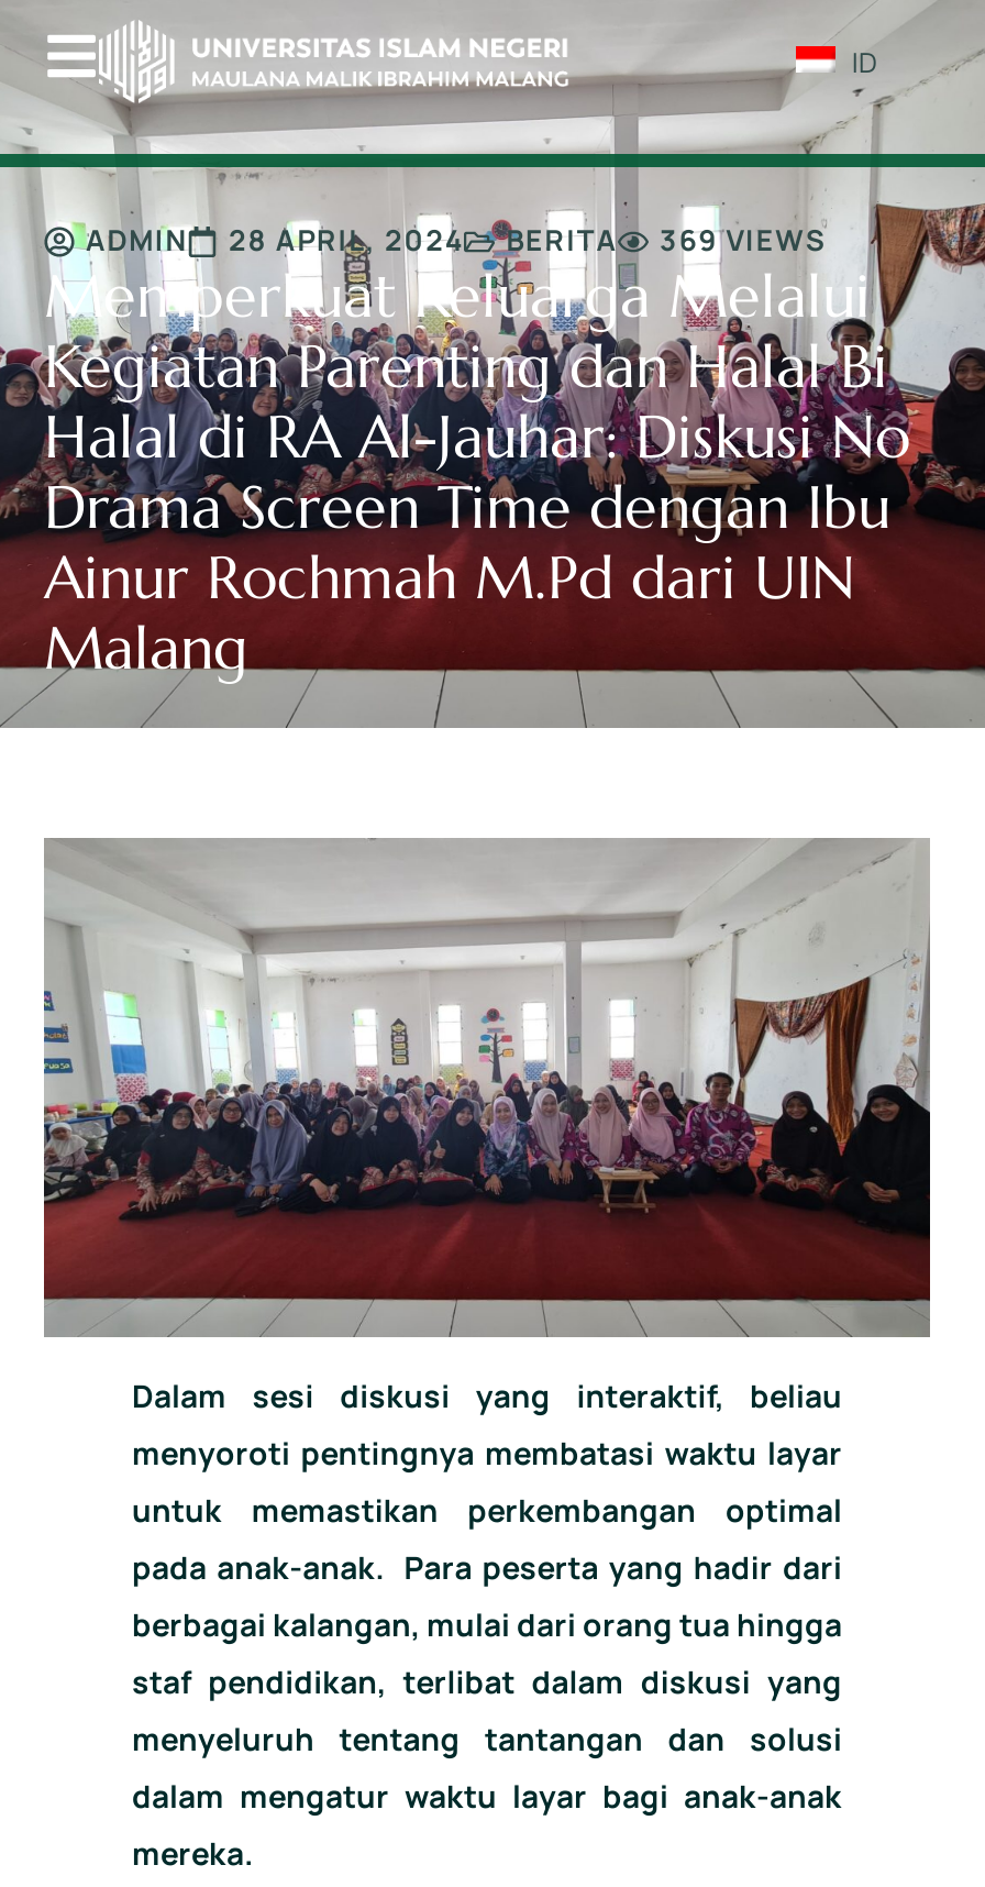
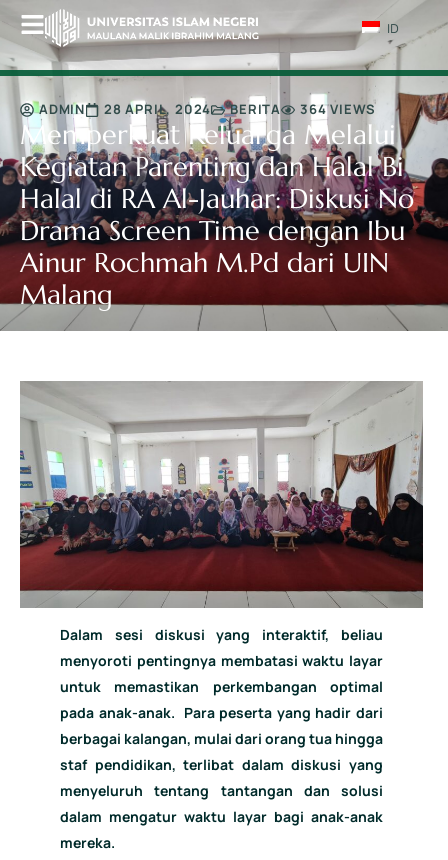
- ADMIN 28 APRIL, 2024 BERITA 369 VIEWS
+ ADMIN 28 APRIL, 2024 BERITA 364 VIEWS
